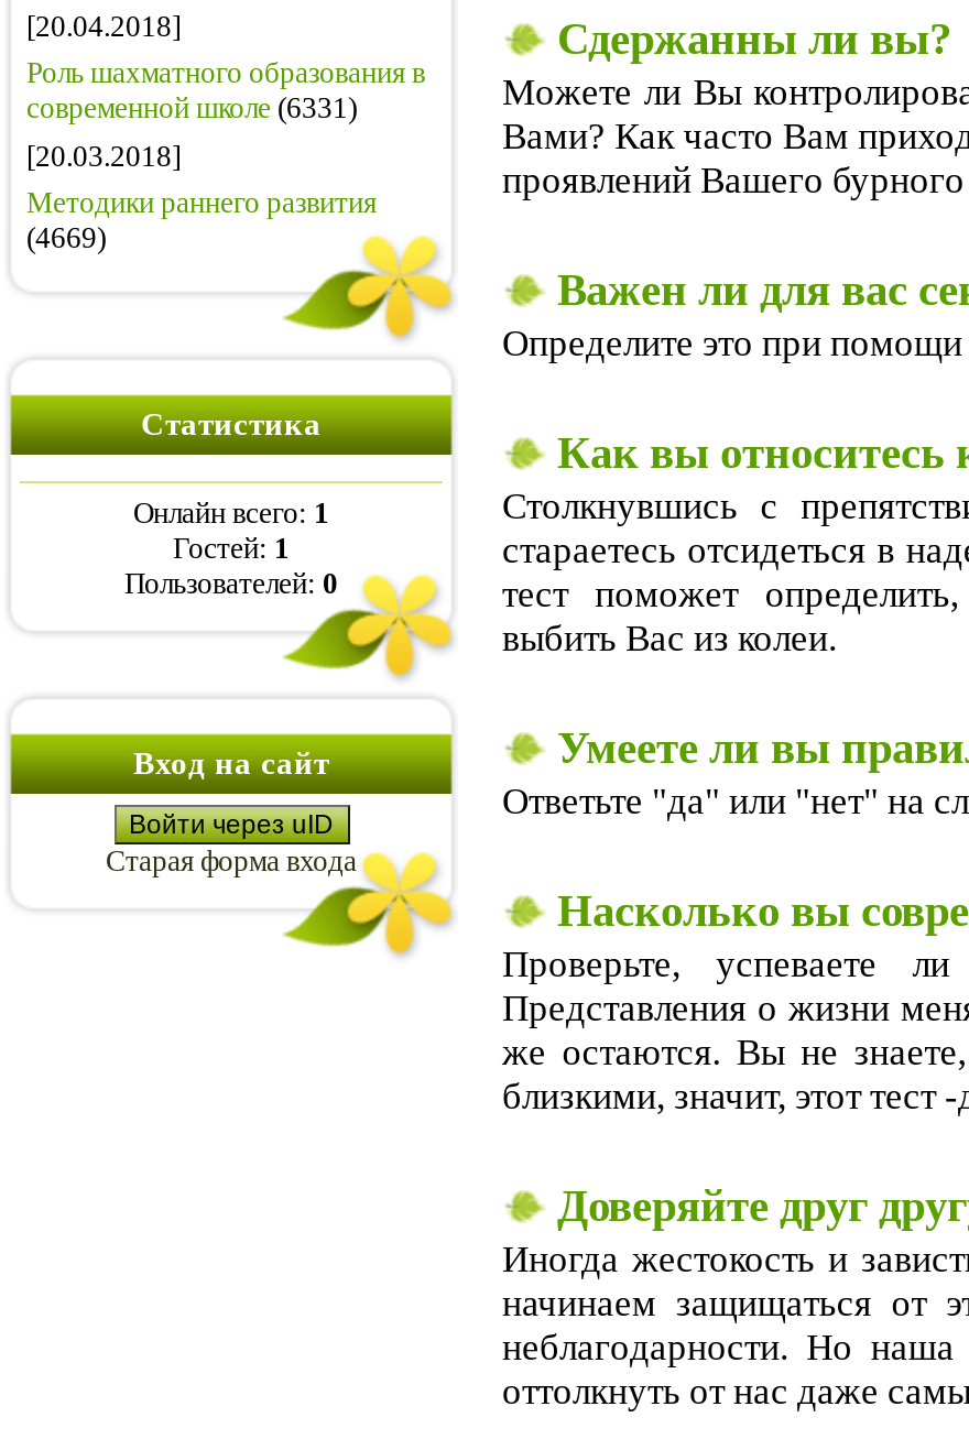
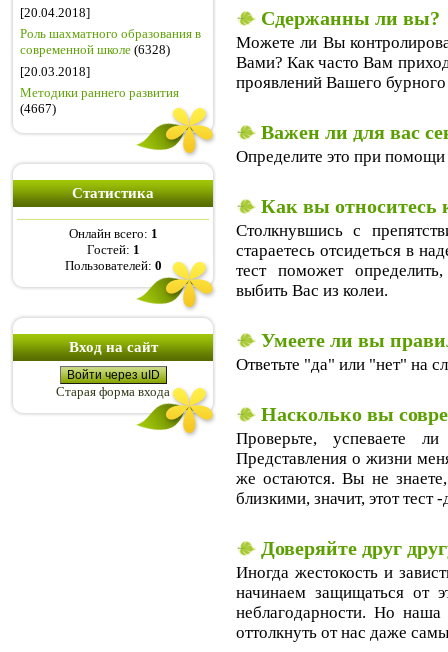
- современной школе (6331)
+ современной школе (6328)

- (4669)
+ (4667)
